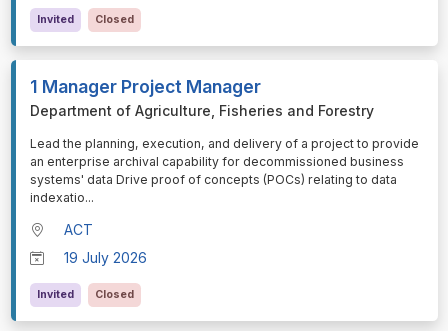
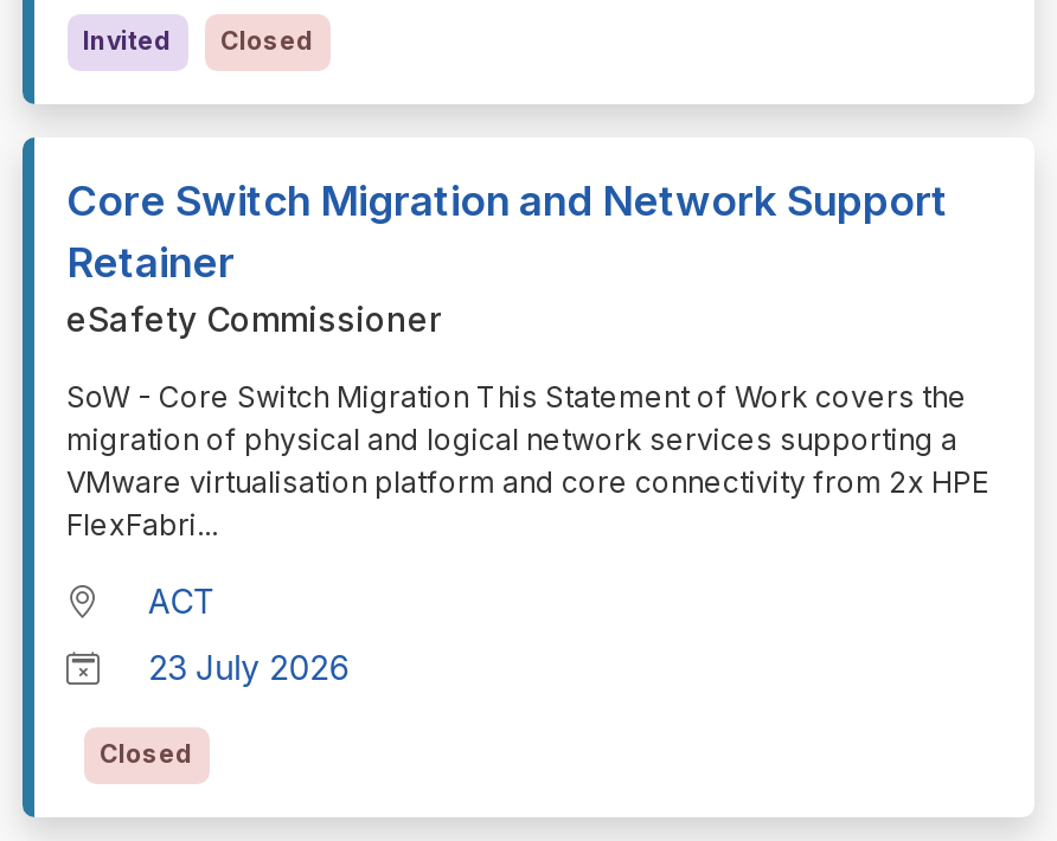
- 1 Manager Project Manager
- Department of Agriculture, Fisheries and Forestry
+ Core Switch Migration and Network Support
+ Retainer
+ eSafety Commissioner

- Lead the planning, execution, and delivery of a project to provide
- an enterprise archival capability for decommissioned business
- systems' data Drive proof of concepts (POCs) relating to data
- indexatio...
+ SoW - Core Switch Migration This Statement of Work covers the
+ migration of physical and logical network services supporting a
+ VMware virtualisation platform and core connectivity from 2x HPE
+ FlexFabri...

- 19 July 2026
- Invited
+ 23 July 2026
